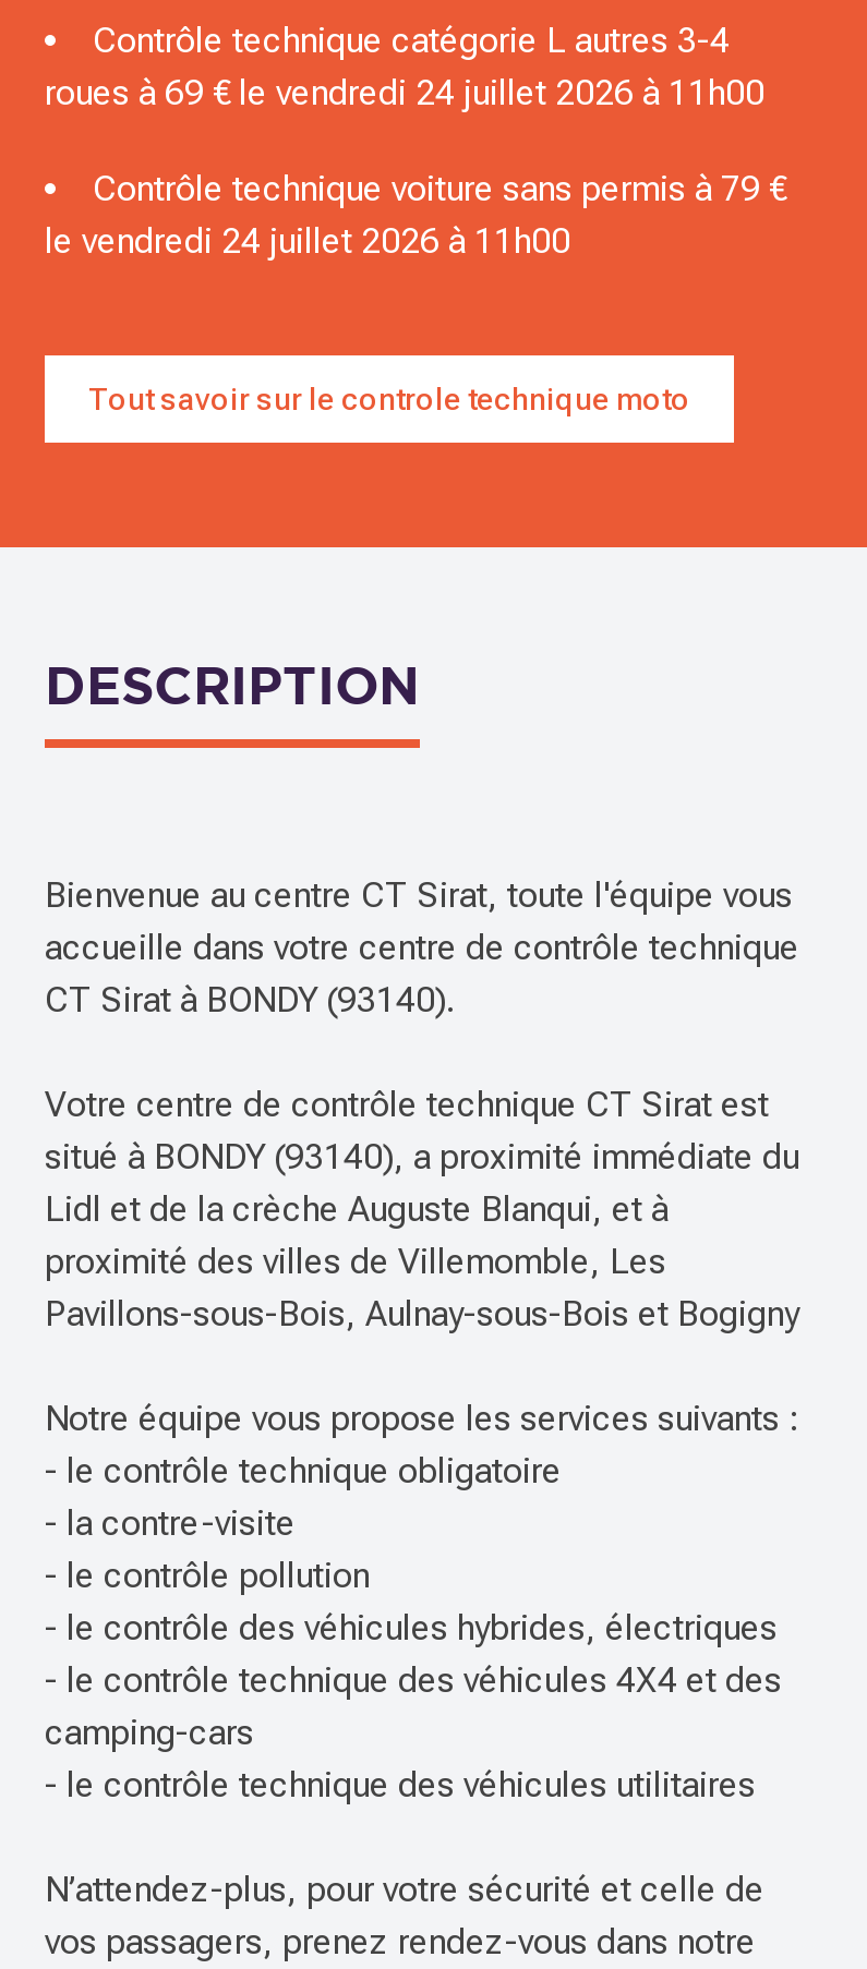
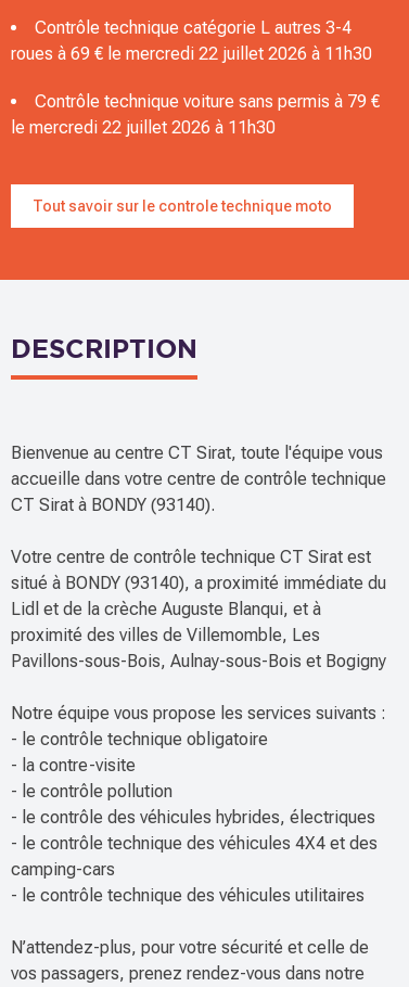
- roues à 69 € le vendredi 24 juillet 2026 à 11h00
+ roues à 69 € le mercredi 22 juillet 2026 à 11h30

- le vendredi 24 juillet 2026 à 11h00
+ le mercredi 22 juillet 2026 à 11h30
